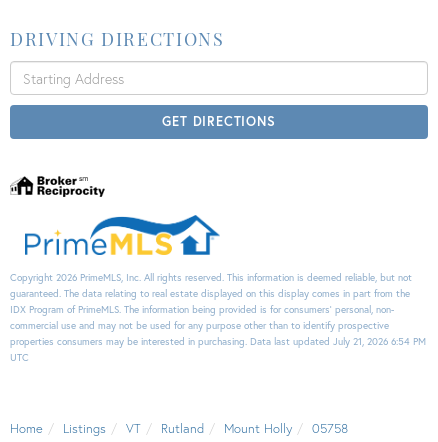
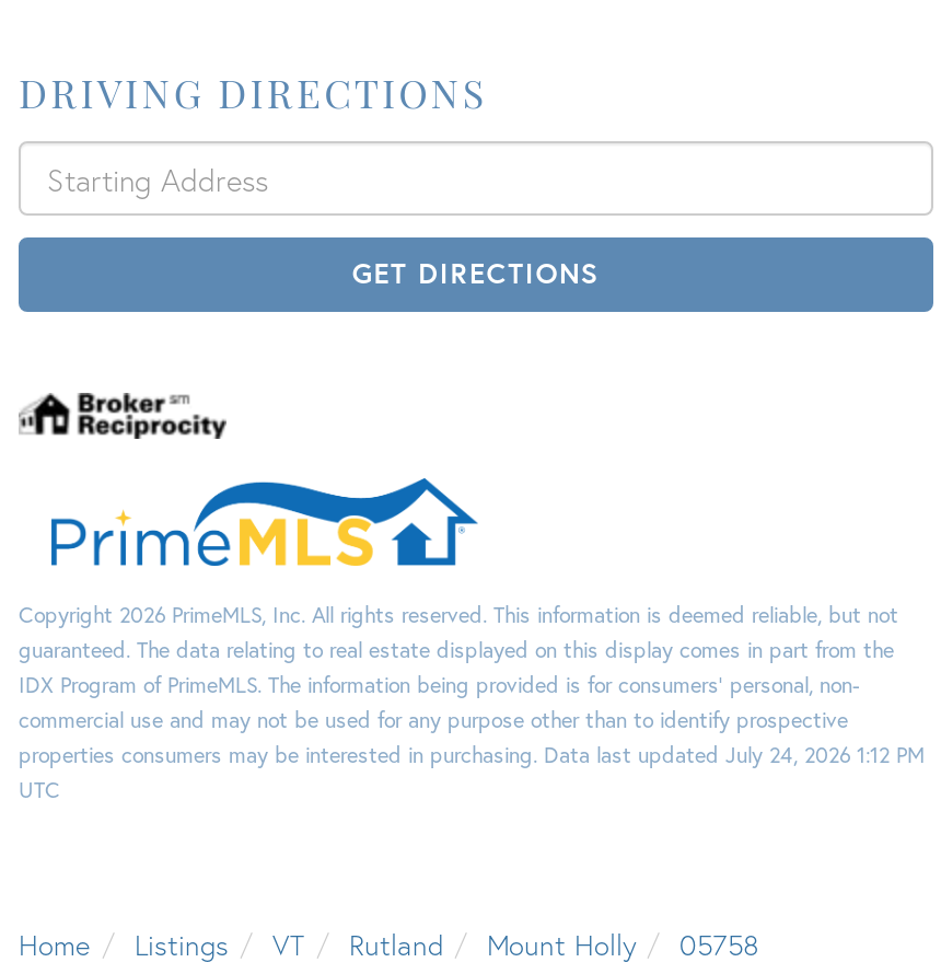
- properties consumers may be interested in purchasing. Data last updated July 21, 2026 6:54 PM
+ properties consumers may be interested in purchasing. Data last updated July 24, 2026 1:12 PM
